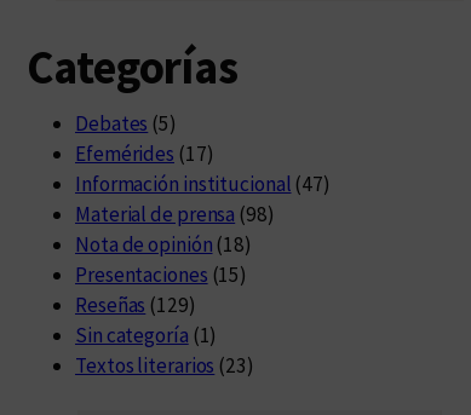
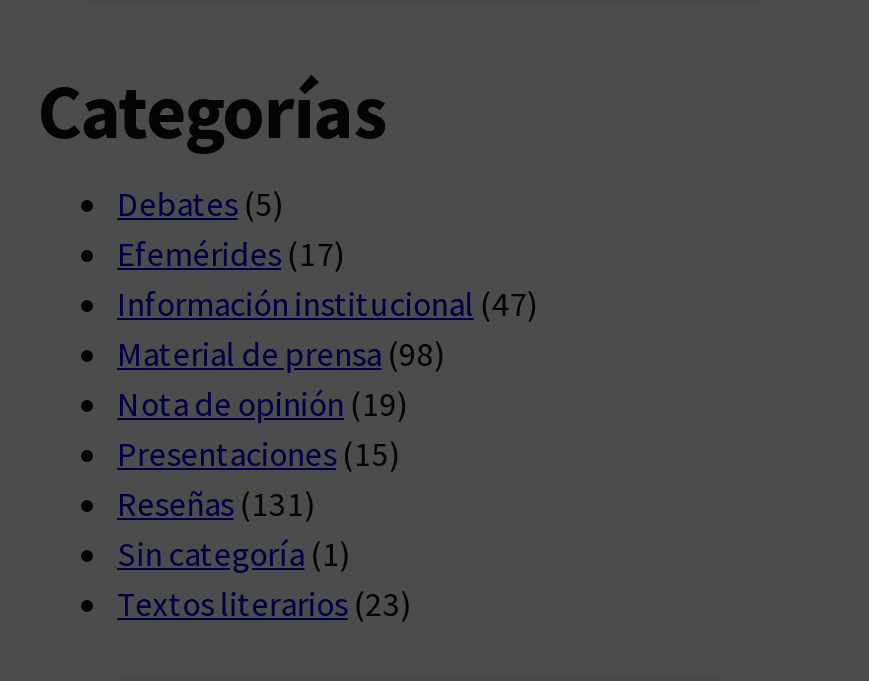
- Nota de opinión (18)
+ Nota de opinión (19)

- Reseñas (129)
+ Reseñas (131)
